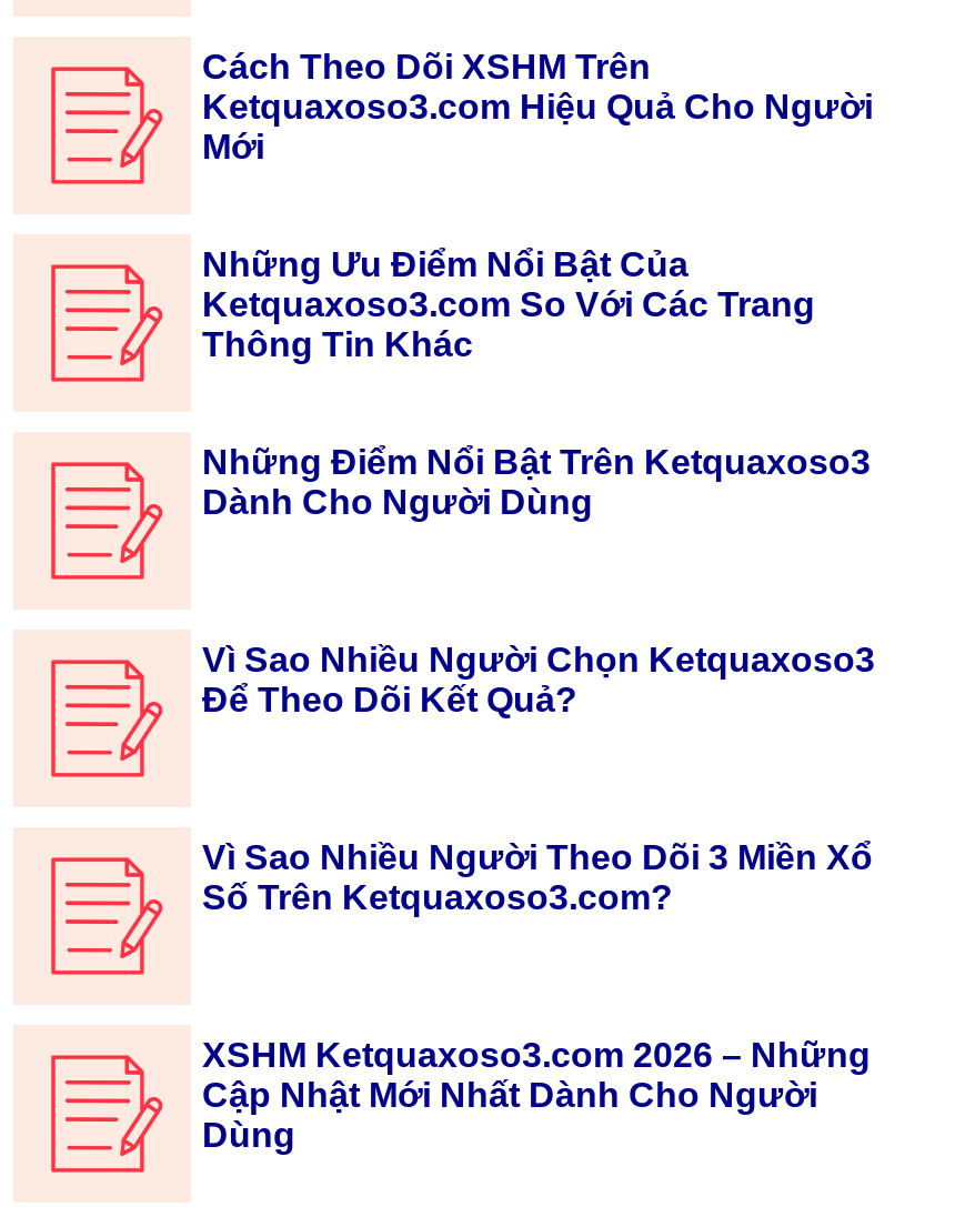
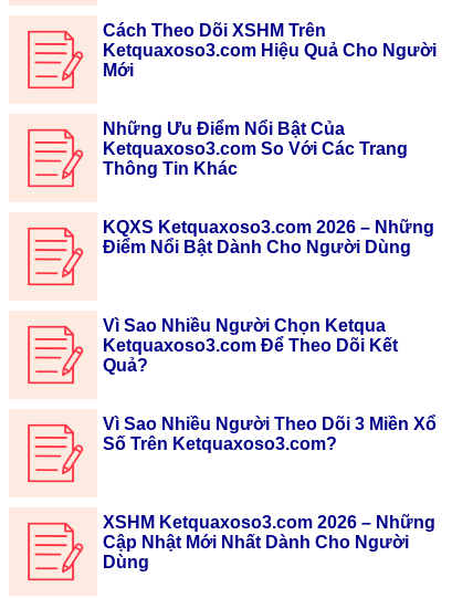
- Những Điểm Nổi Bật Trên Ketquaxoso3
- Dành Cho Người Dùng
+ KQXS Ketquaxoso3.com 2026 – Những
+ Điểm Nổi Bật Dành Cho Người Dùng

- Vì Sao Nhiều Người Chọn Ketquaxoso3
- Để Theo Dõi Kết Quả?
+ Vì Sao Nhiều Người Chọn Ketqua
+ Ketquaxoso3.com Để Theo Dõi Kết
+ Quả?
